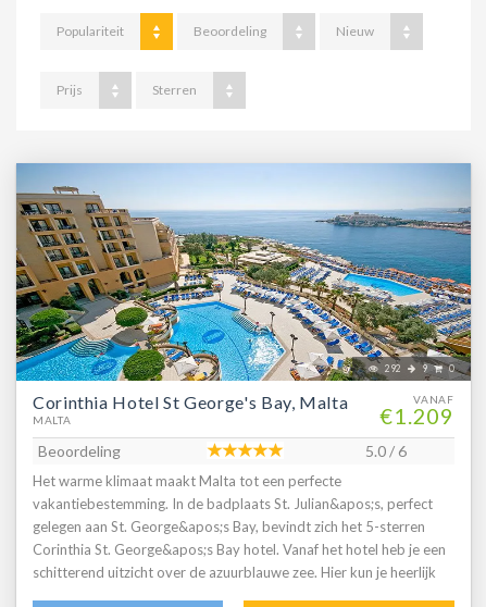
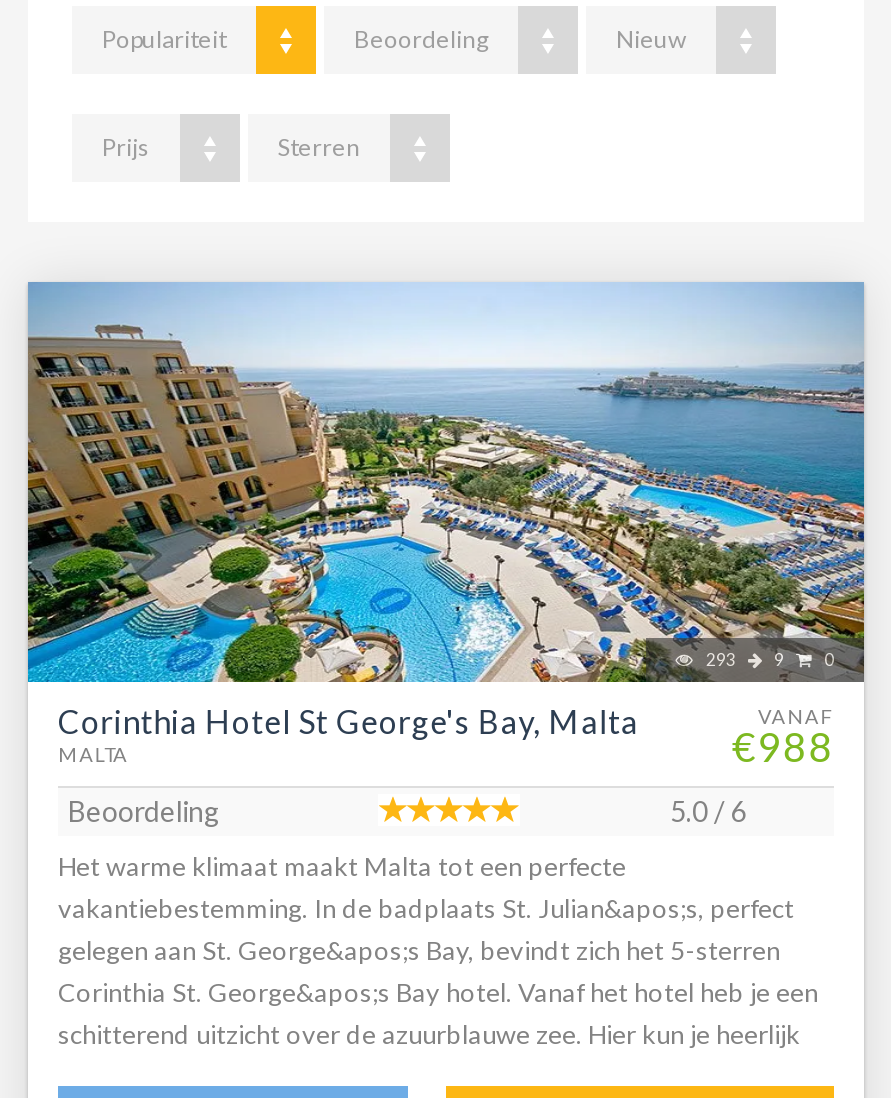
- 292 9 0
+ 293 9 0

- €1.209
+ €988
